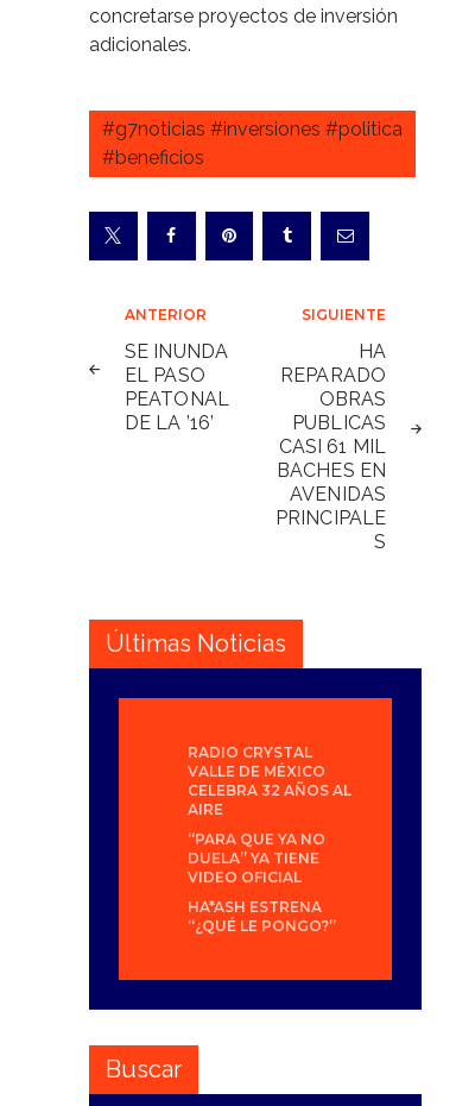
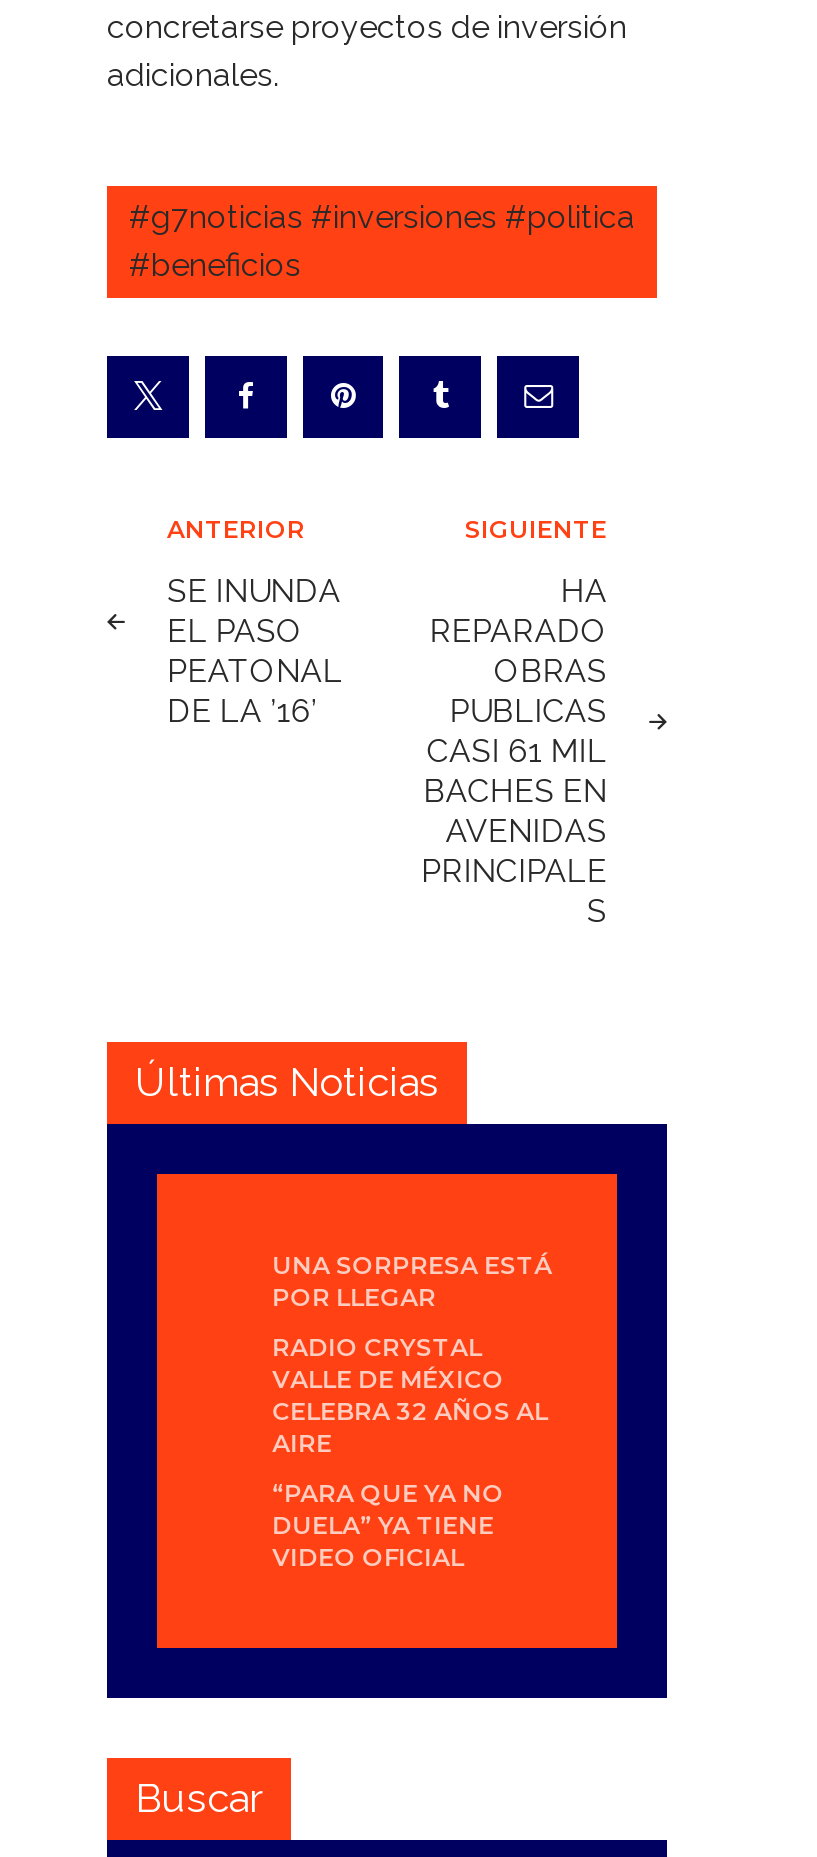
+ UNA SORPRESA ESTÁ
+ POR LLEGAR

moved down: RADIO CRYSTAL | VALLE DE MÉXICO | CELEBRA 32 AÑOS AL | AIRE | “PARA QUE YA NO | DUELA” YA TIENE | VIDEO OFICIAL

- HA*ASH ESTRENA
- “¿QUÉ LE PONGO?”
